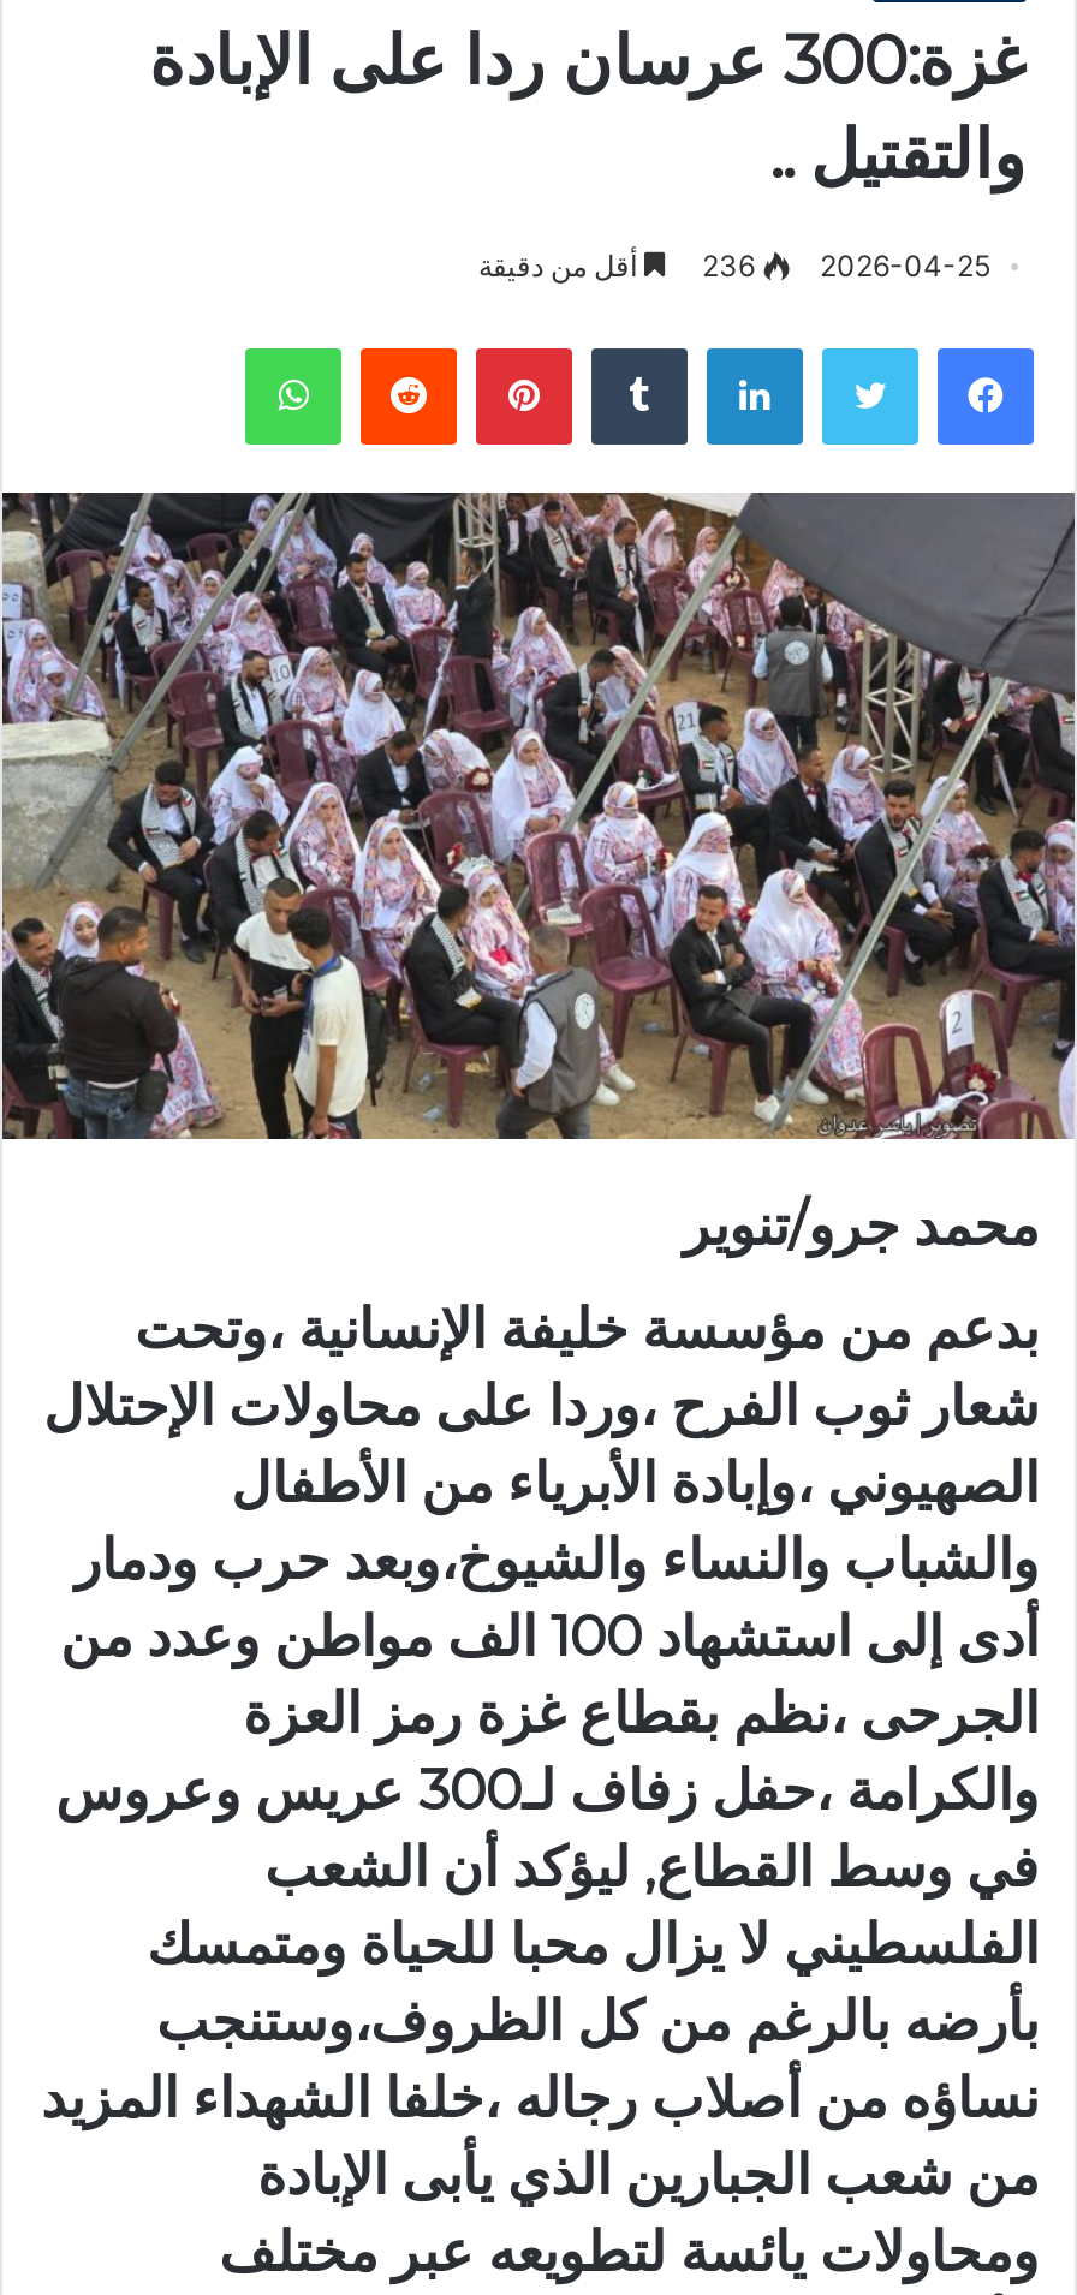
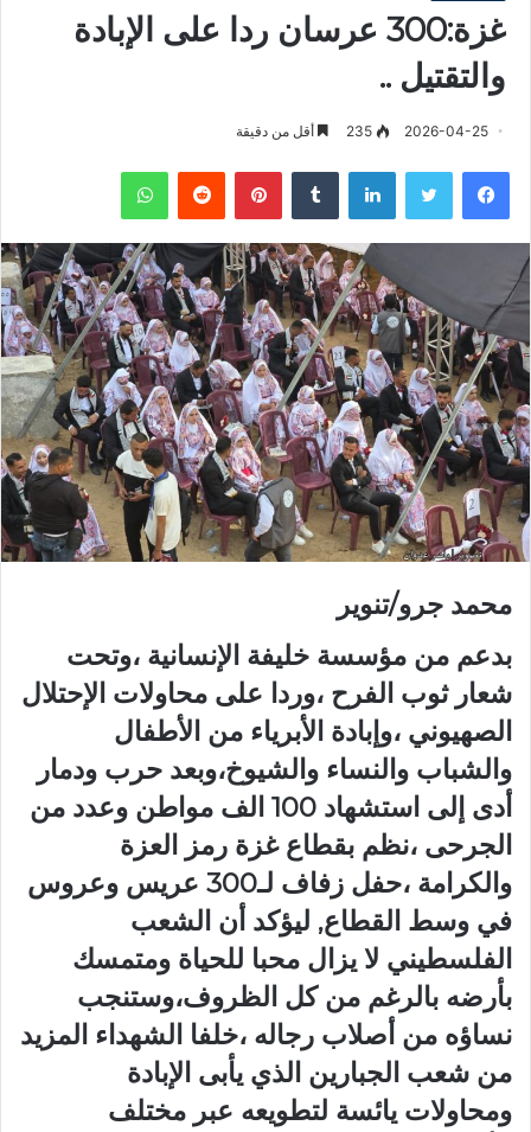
- 236
+ 235
